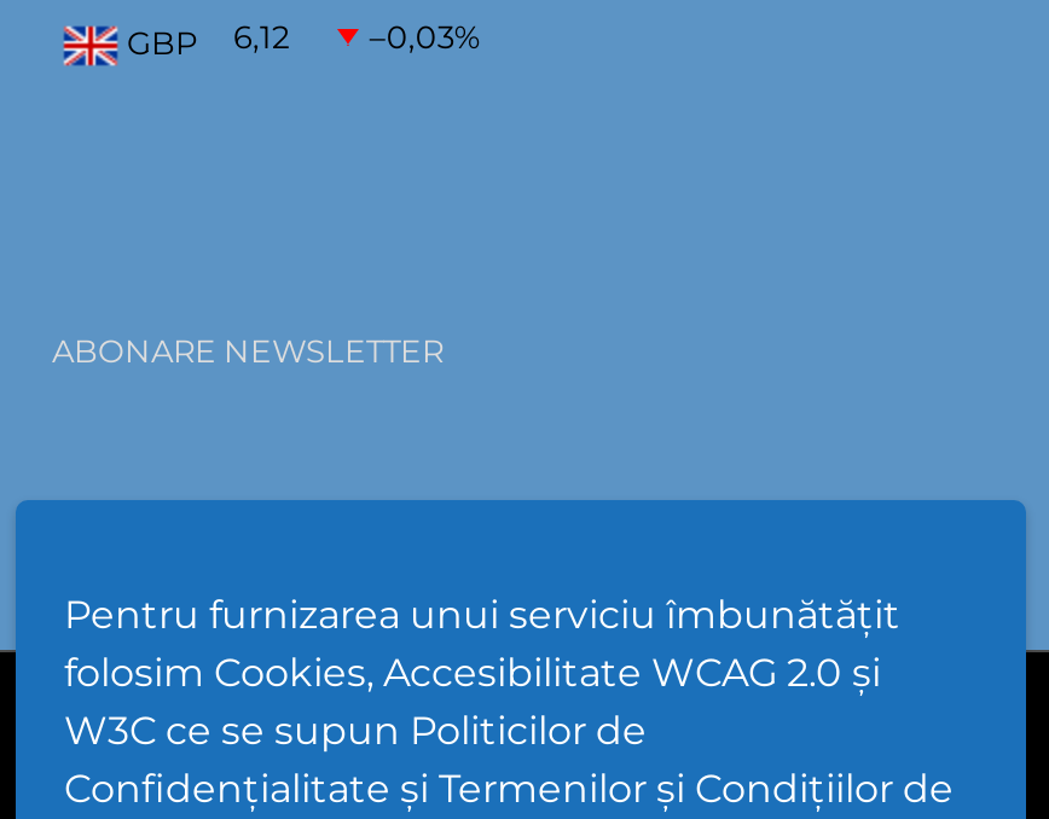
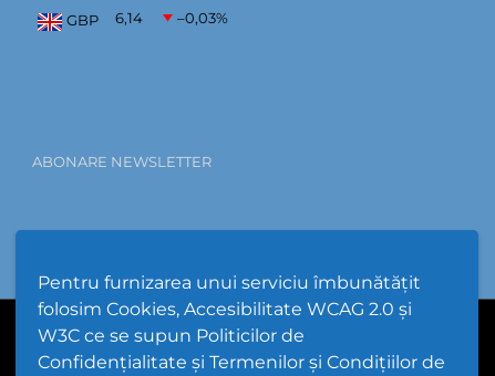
- 6,12
+ 6,14
